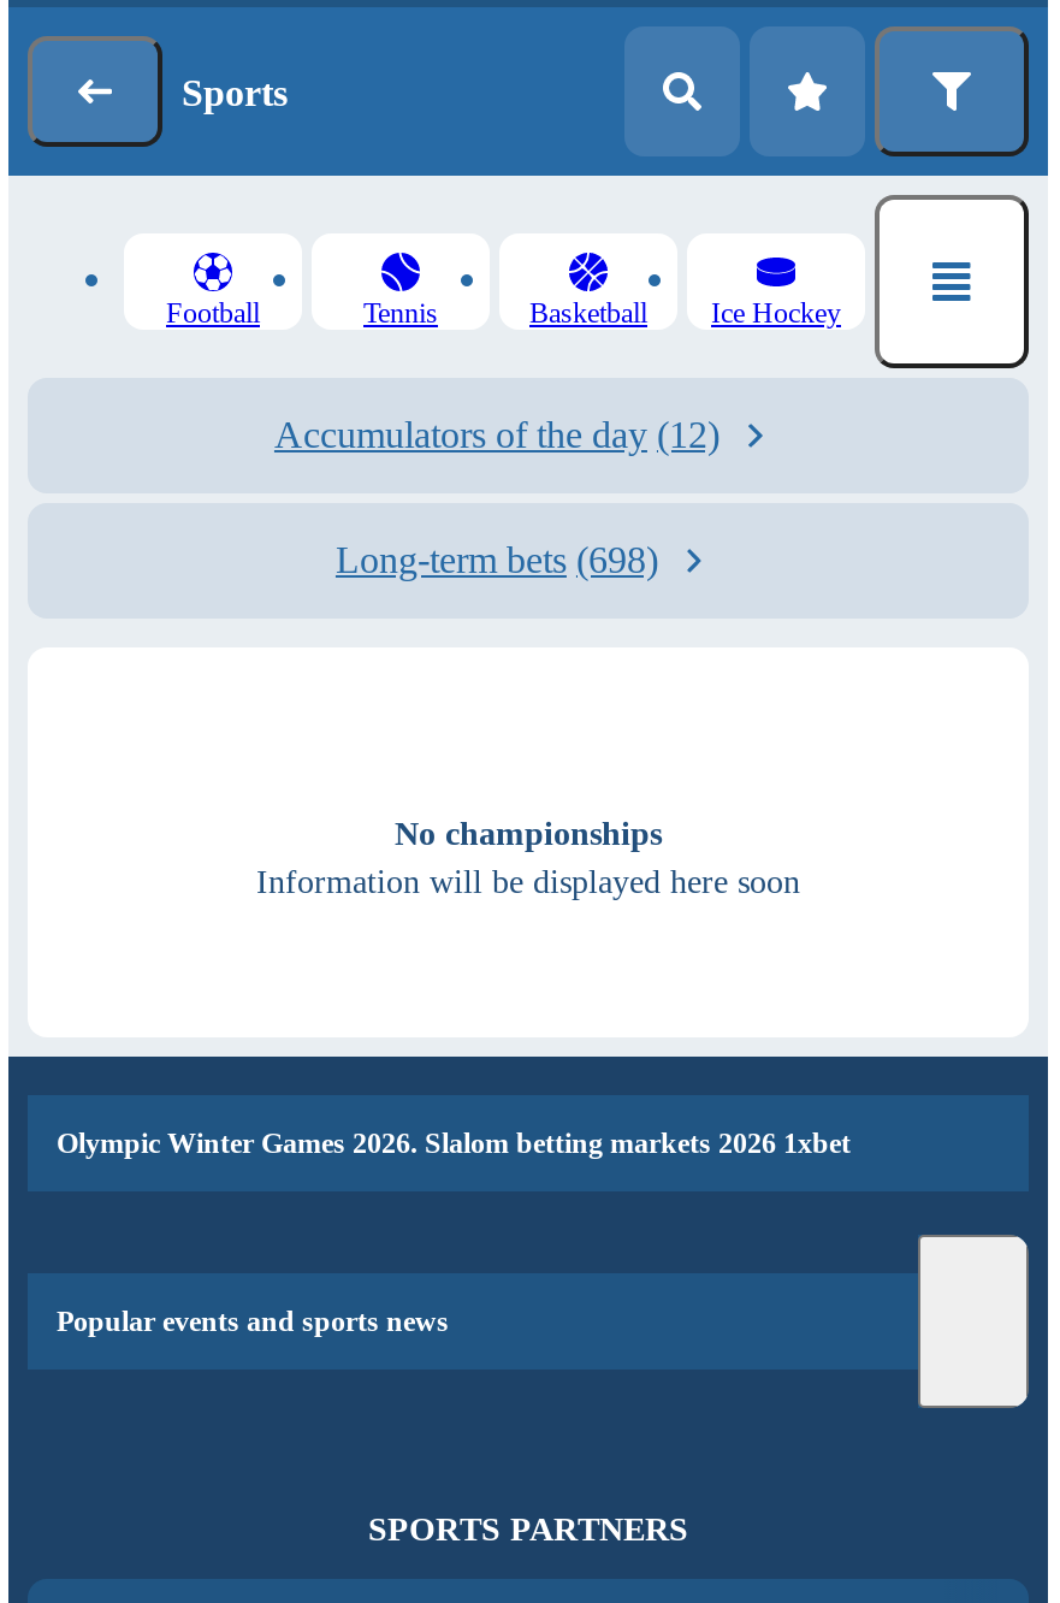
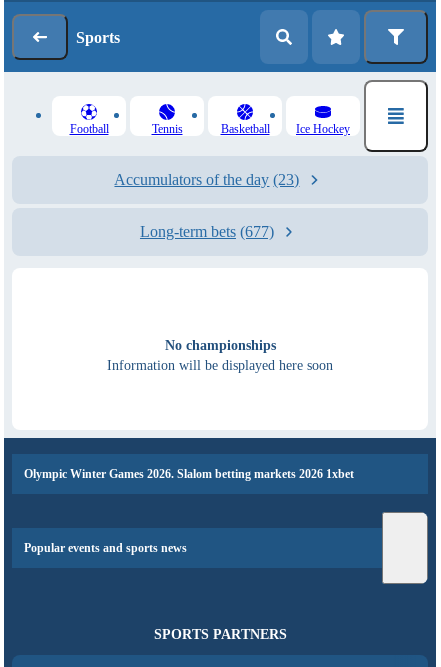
- Accumulators of the day (12)
+ Accumulators of the day (23)

- Long-term bets (698)
+ Long-term bets (677)
